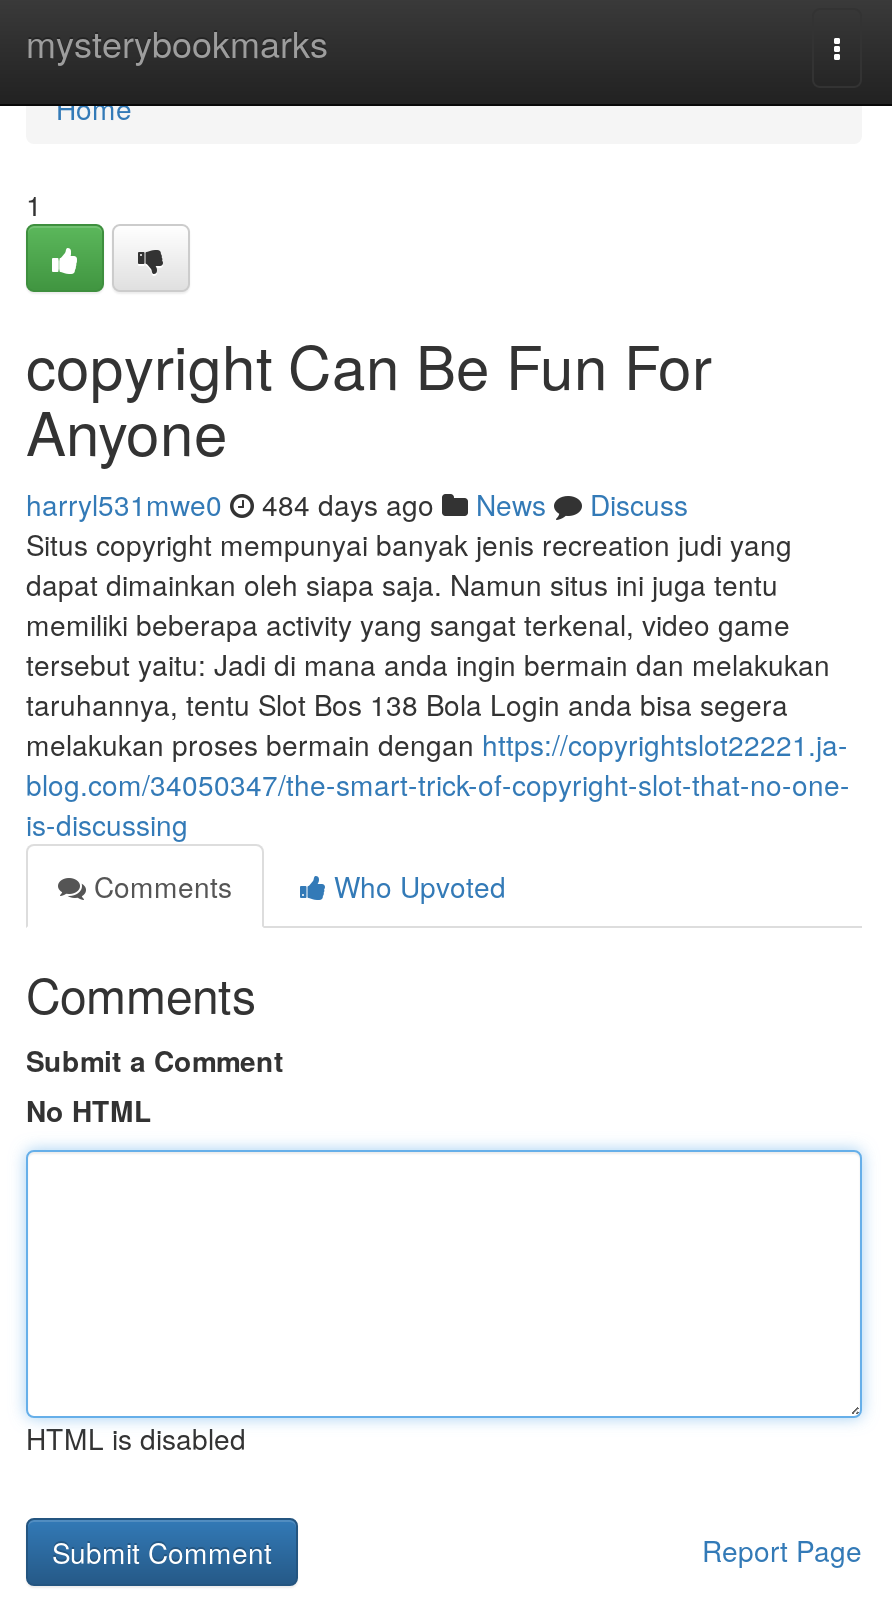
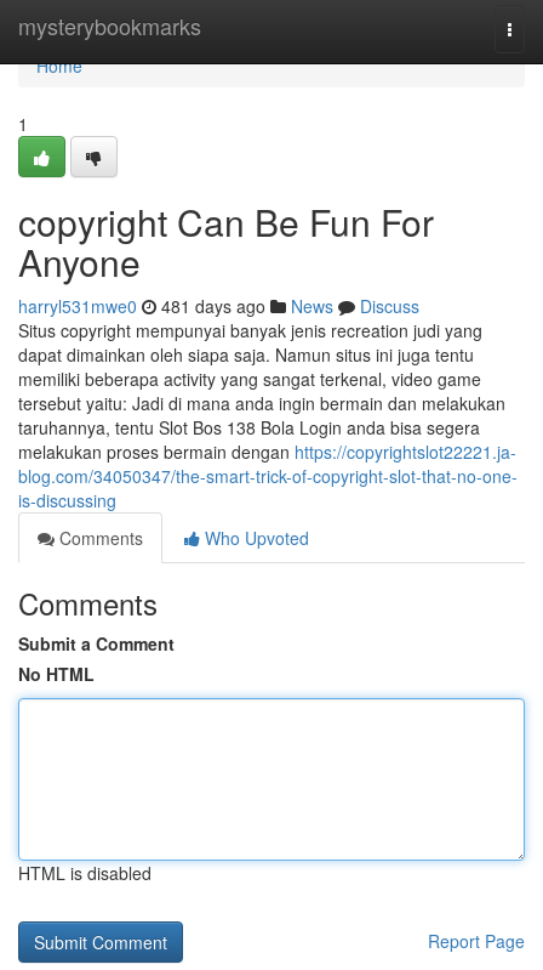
- harryl531mwe0 484 days ago News Discuss
+ harryl531mwe0 481 days ago News Discuss
